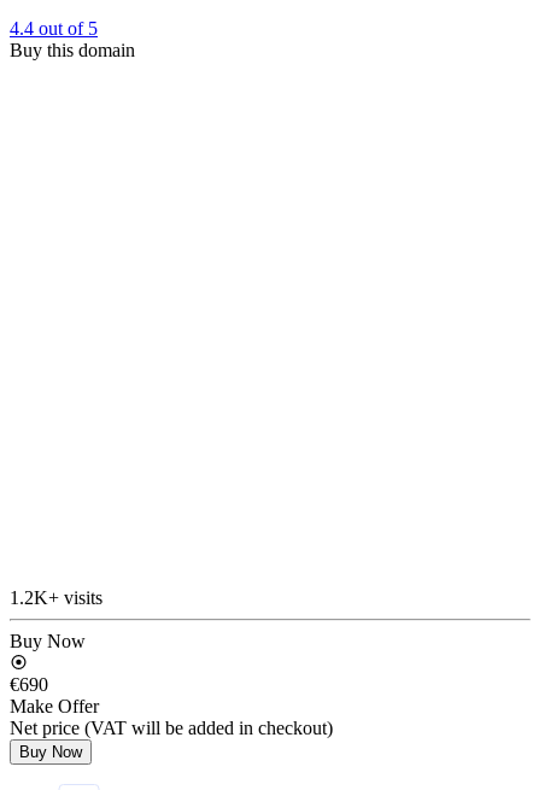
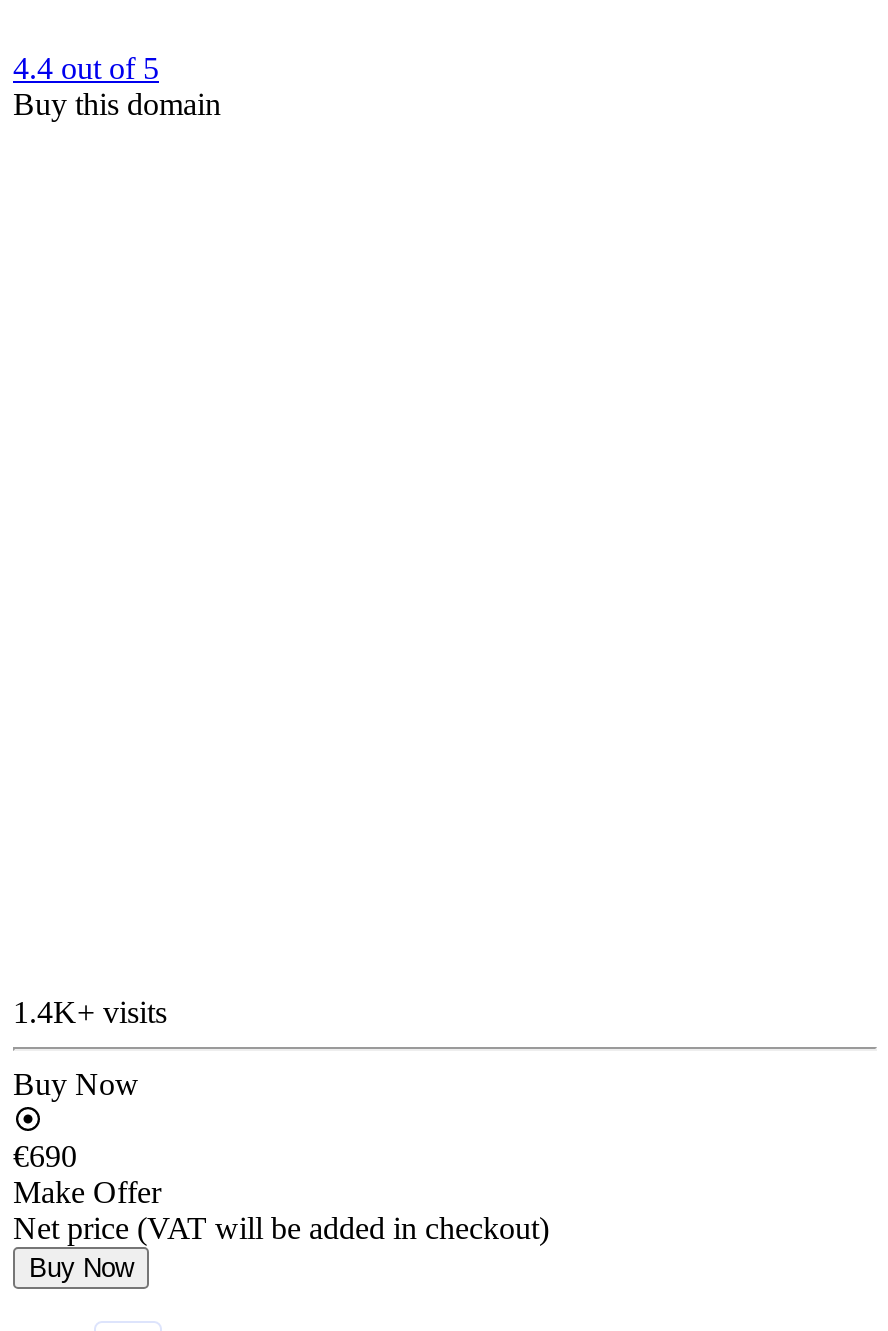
- 1.2K+ visits
+ 1.4K+ visits
